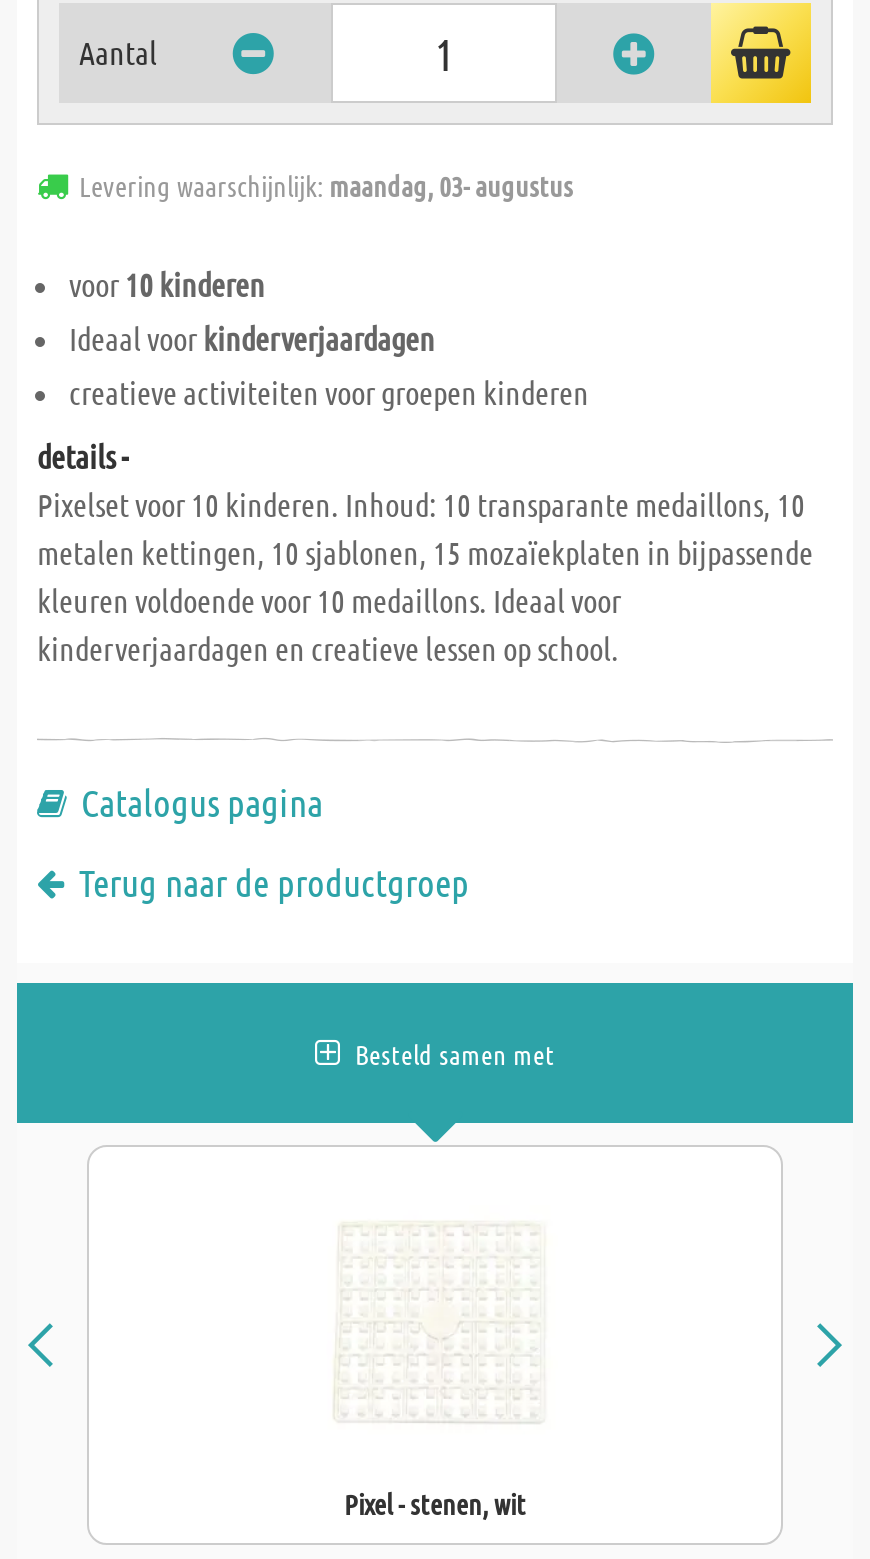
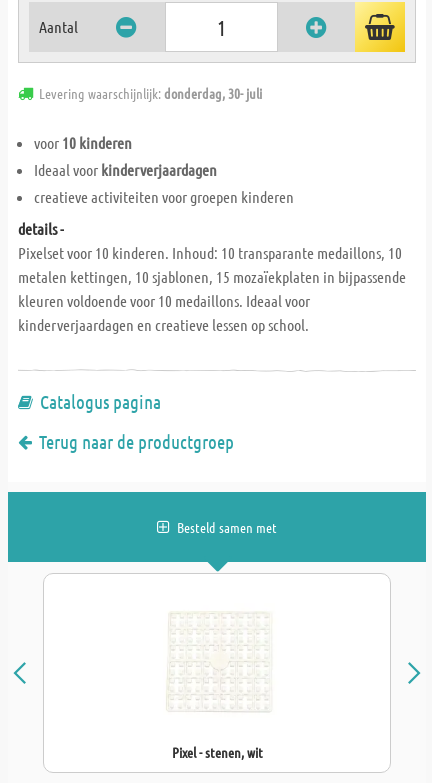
- Levering waarschijnlijk: maandag, 03- augustus
+ Levering waarschijnlijk: donderdag, 30- juli
